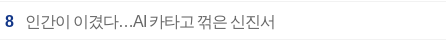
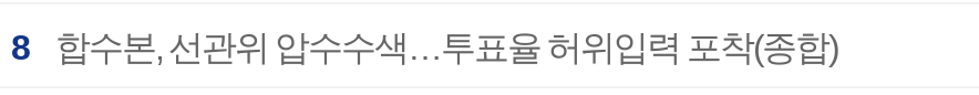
- 인간이 이겼다…AI 카타고 꺾은 신진서
+ 합수본, 선관위 압수수색…투표율 허위입력 포착(종합)
